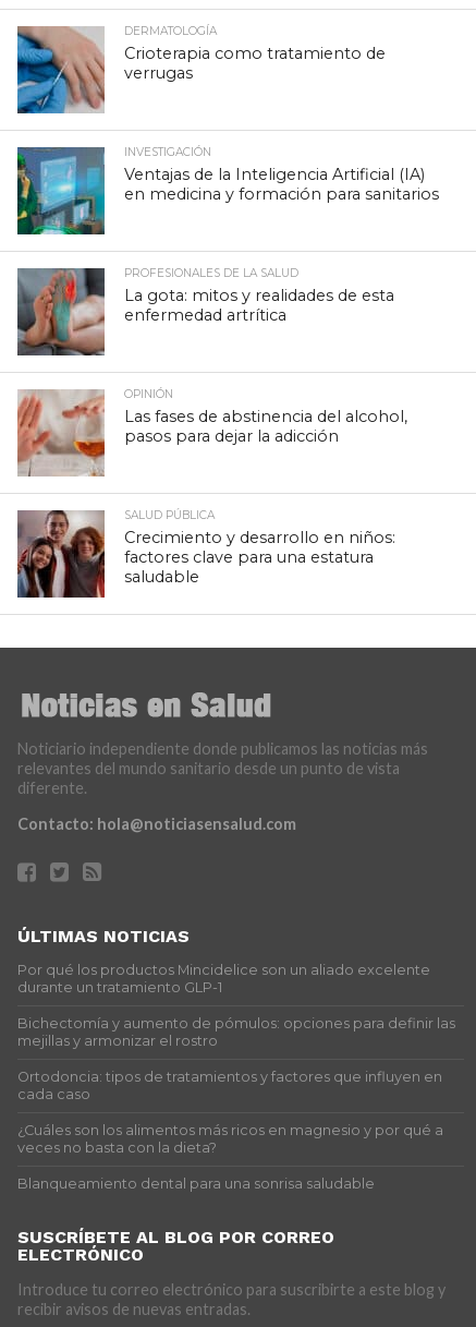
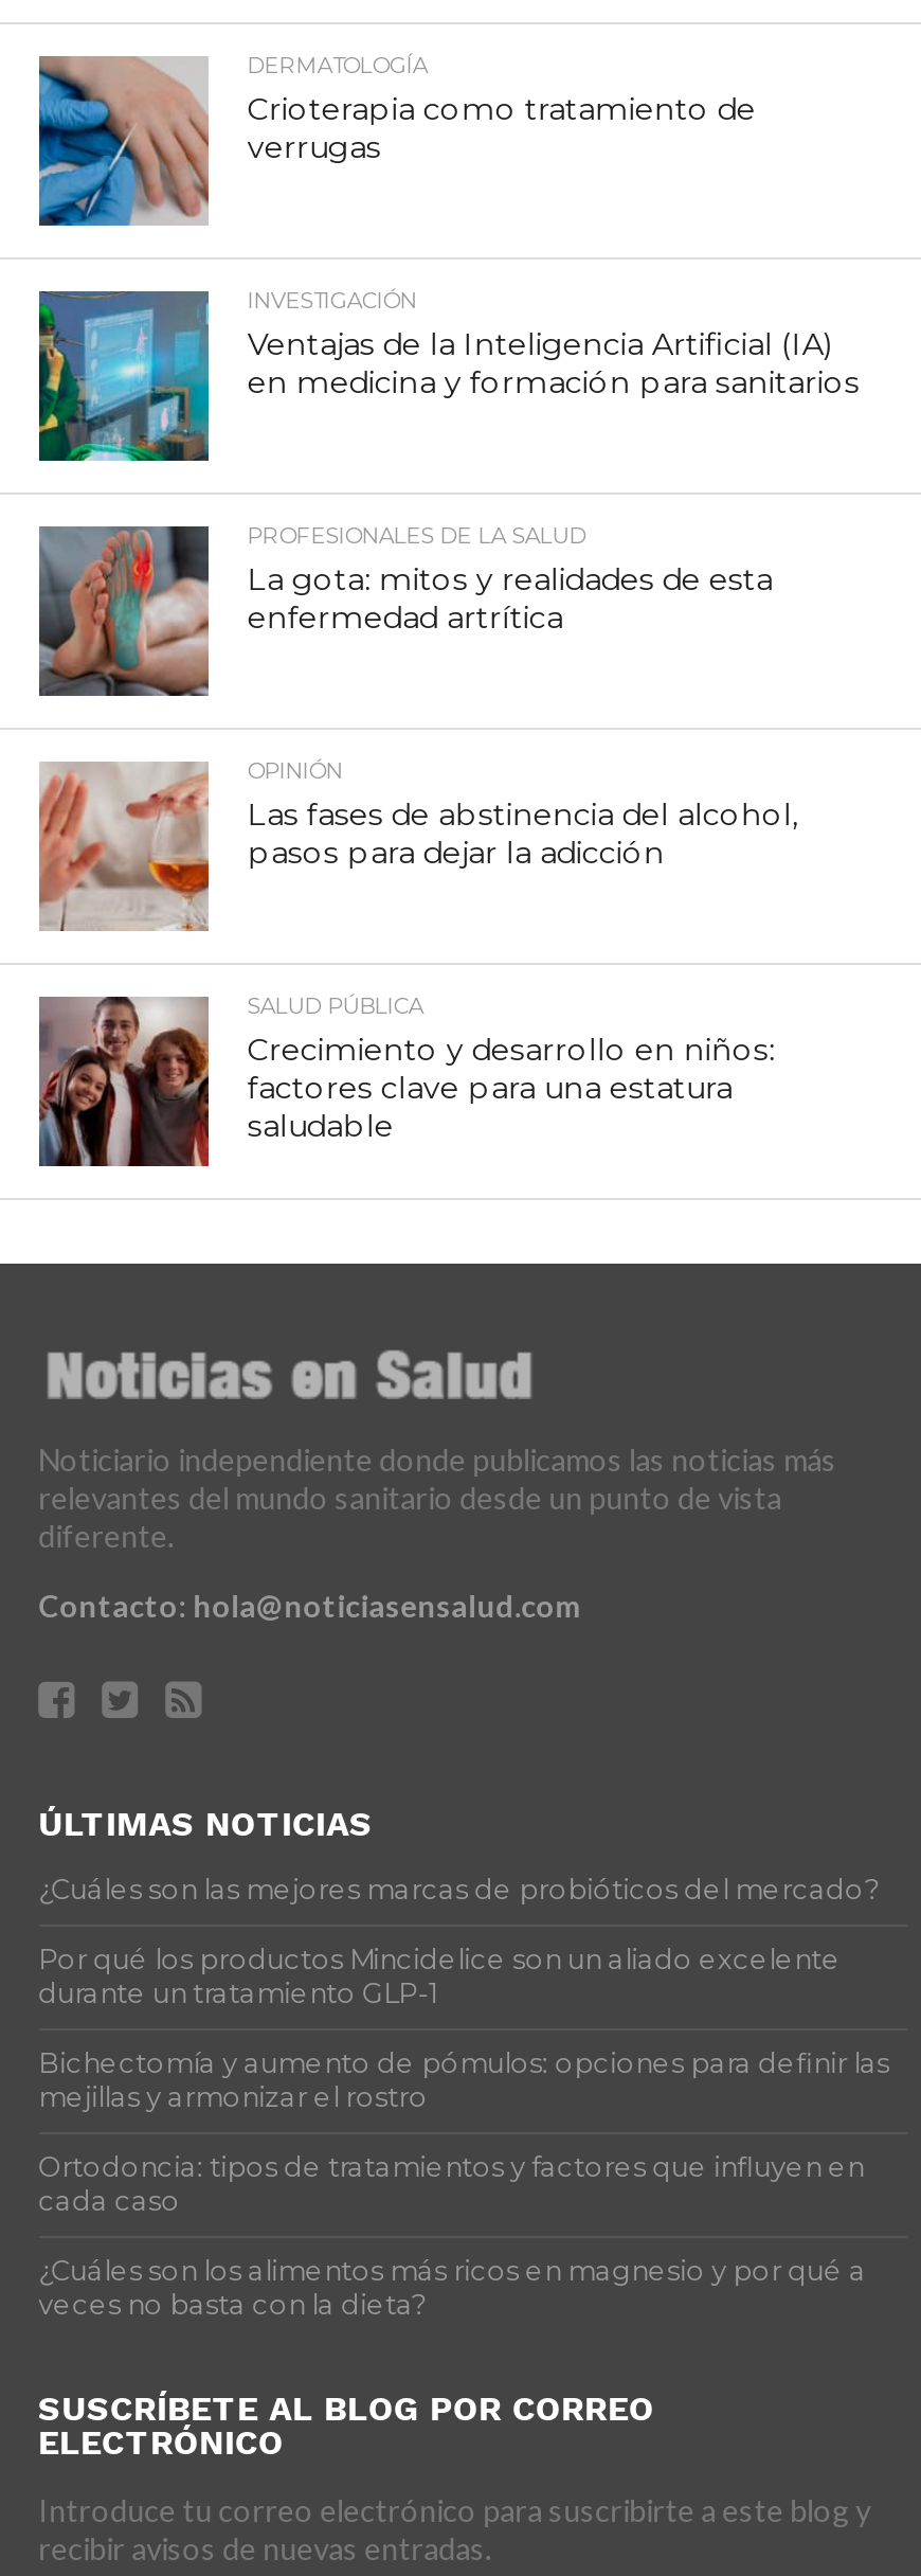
+ ¿Cuáles son las mejores marcas de probióticos del mercado?

moved down: Por qué los productos Mincidelice son un aliado excelente | durante un tratamiento GLP-1 | Bichectomía y aumento de pómulos: opciones para definir las | mejillas y armonizar el rostro | Ortodoncia: tipos de tratamientos y factores que influyen en | cada caso | ¿Cuáles son los alimentos más ricos en magnesio y por qué a | veces no basta con la dieta?

- Blanqueamiento dental para una sonrisa saludable
